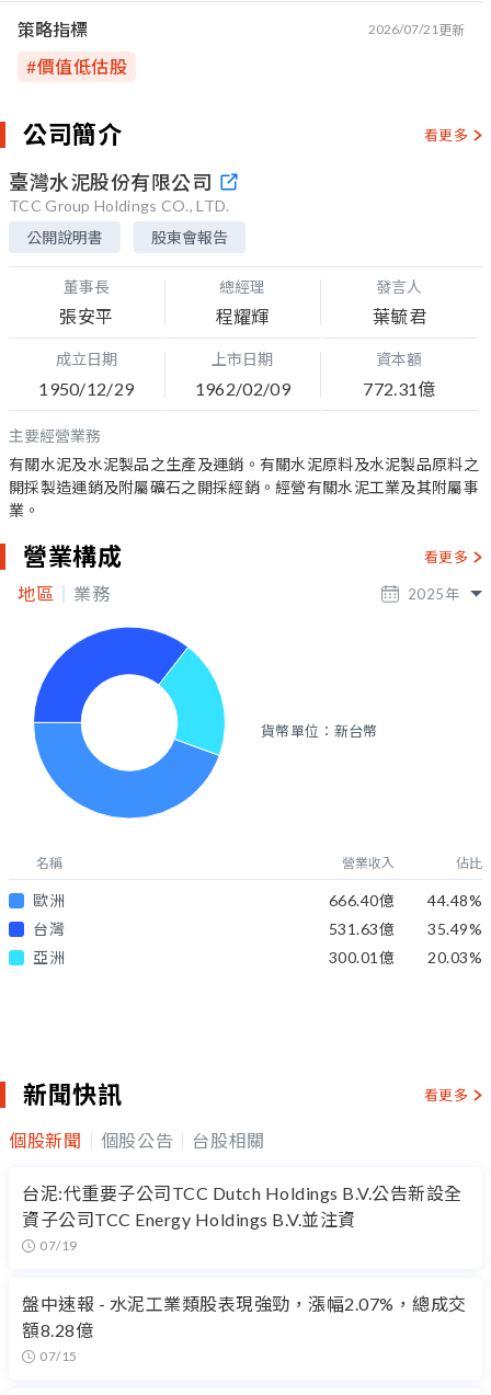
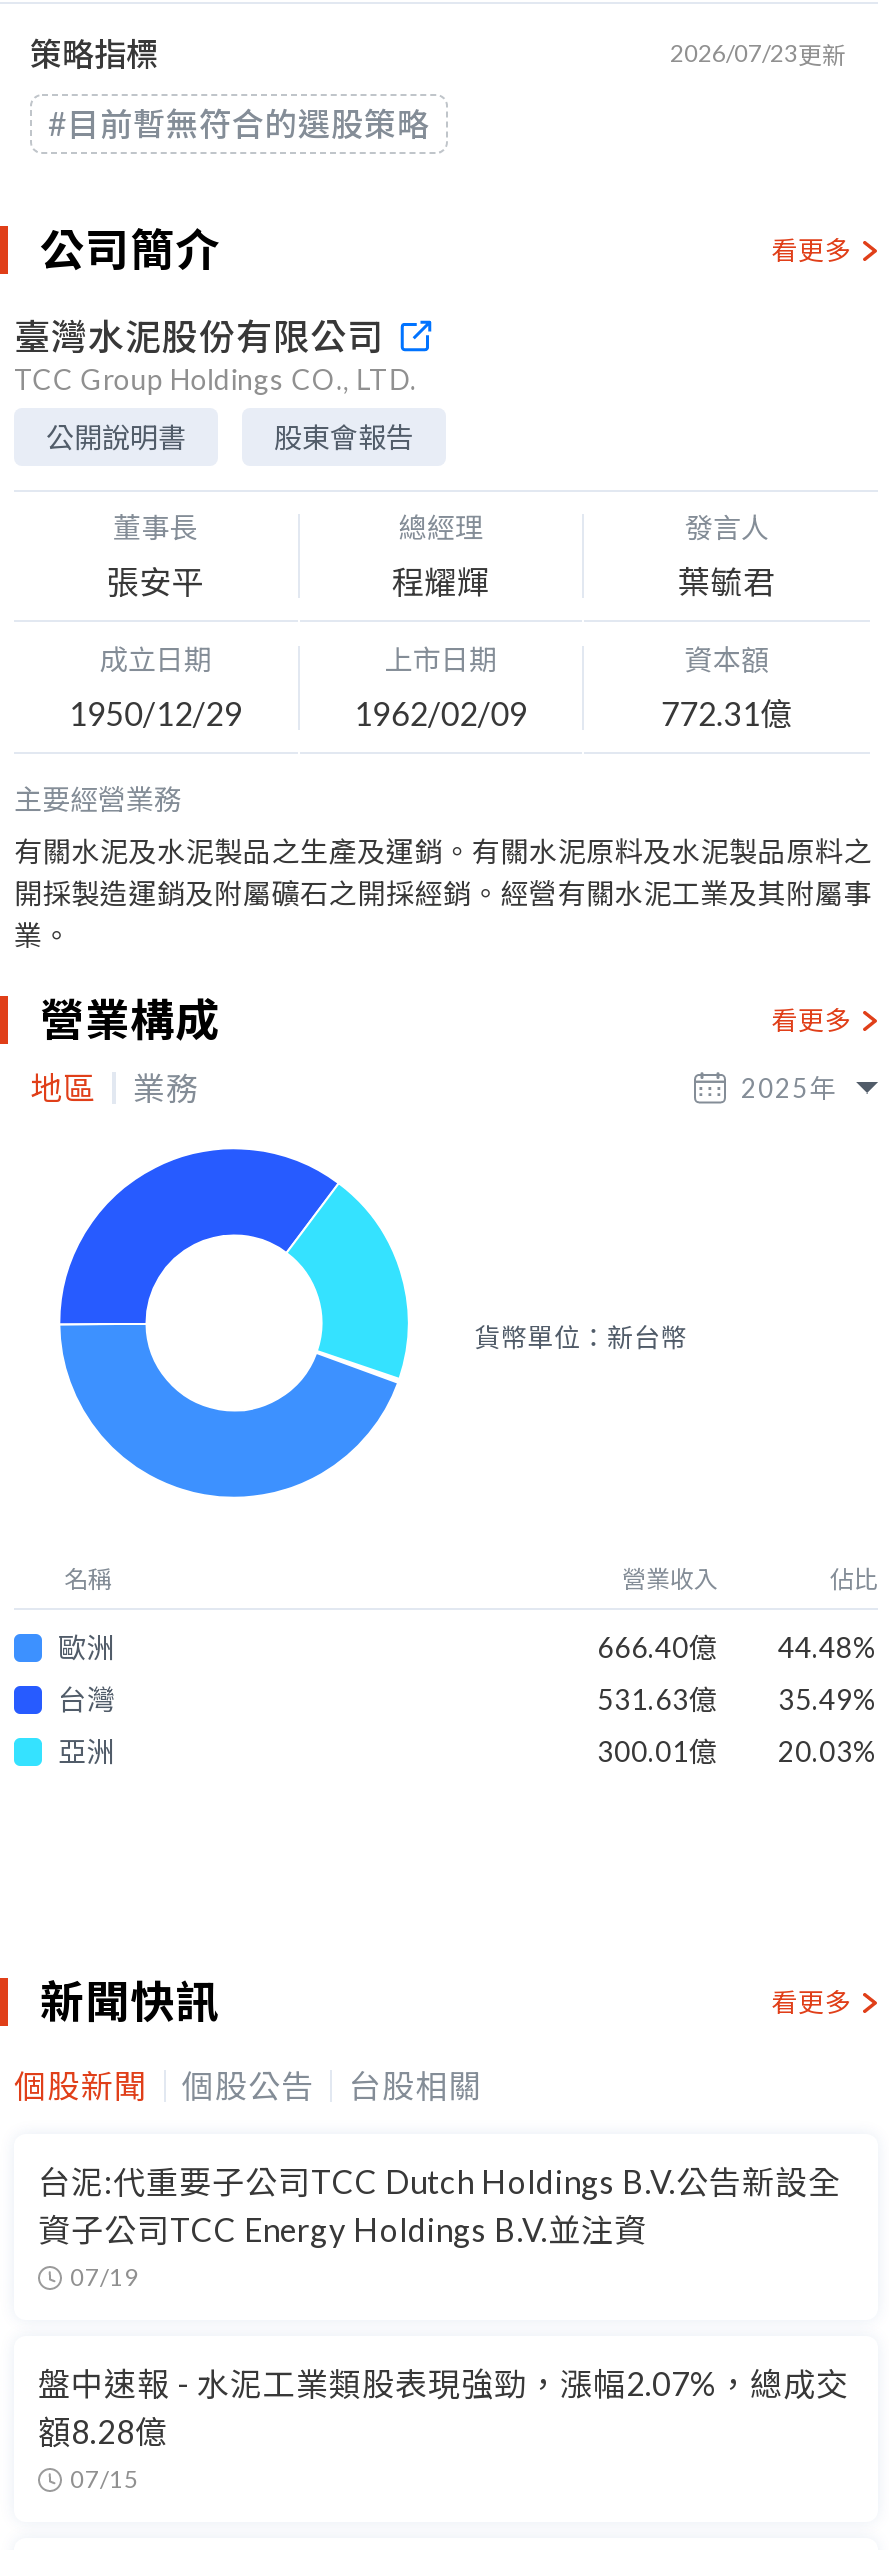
- 2026/07/21更新
+ 2026/07/23更新

- #價值低估股
+ #目前暫無符合的選股策略
